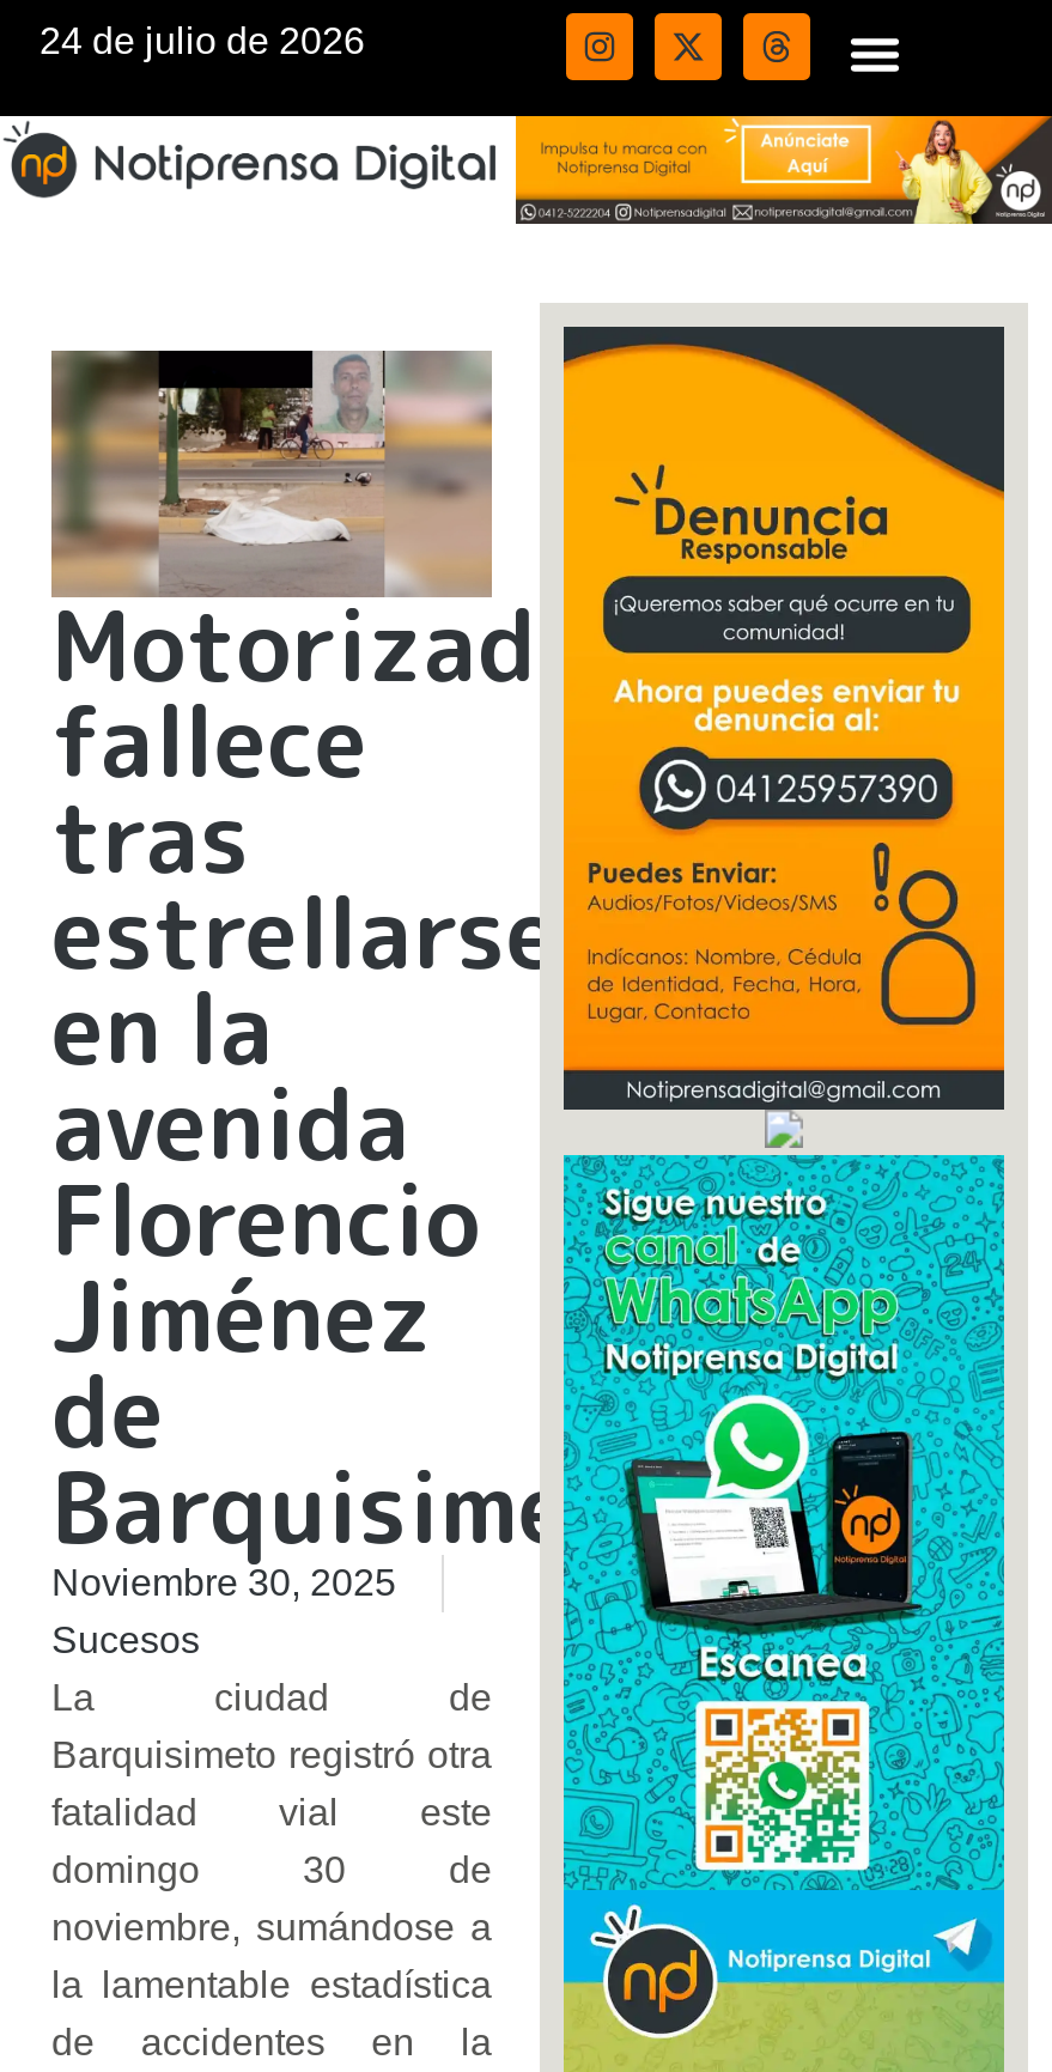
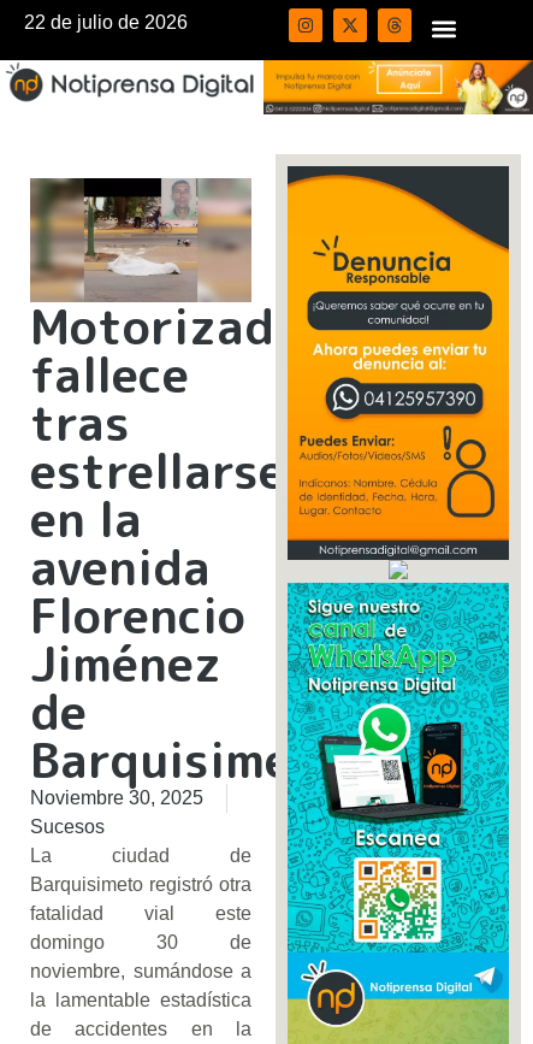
- 24 de julio de 2026
+ 22 de julio de 2026
